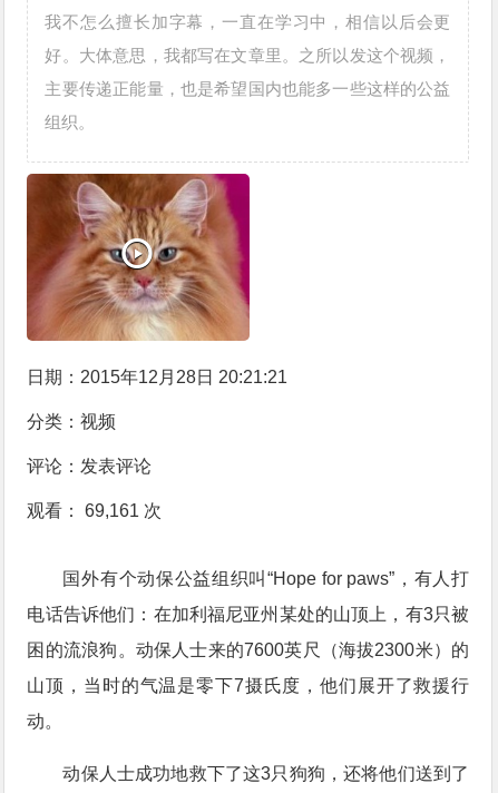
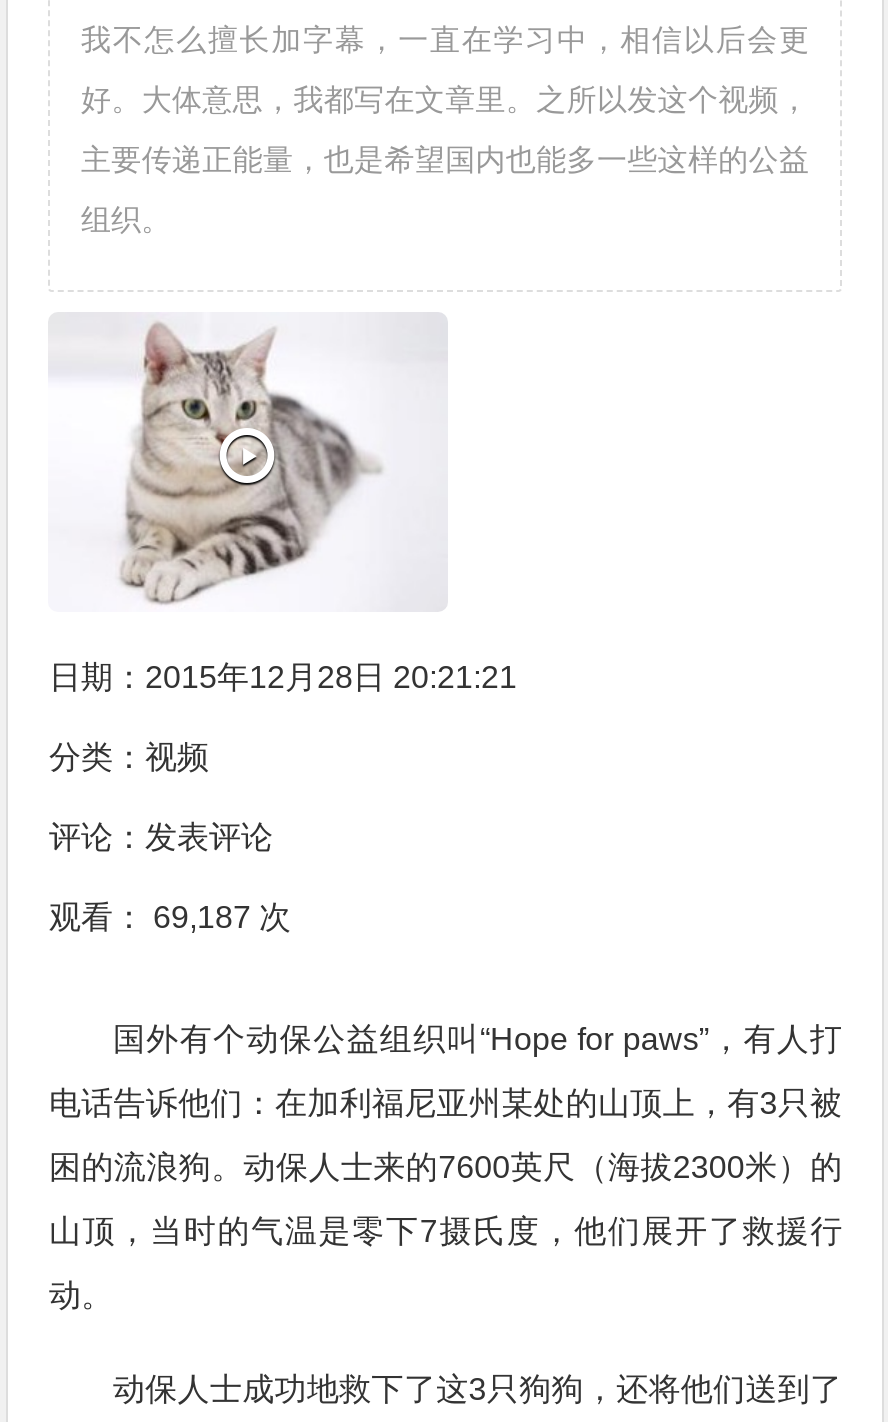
- [image]
+ [image]

- 观看： 69,161 次
+ 观看： 69,187 次
